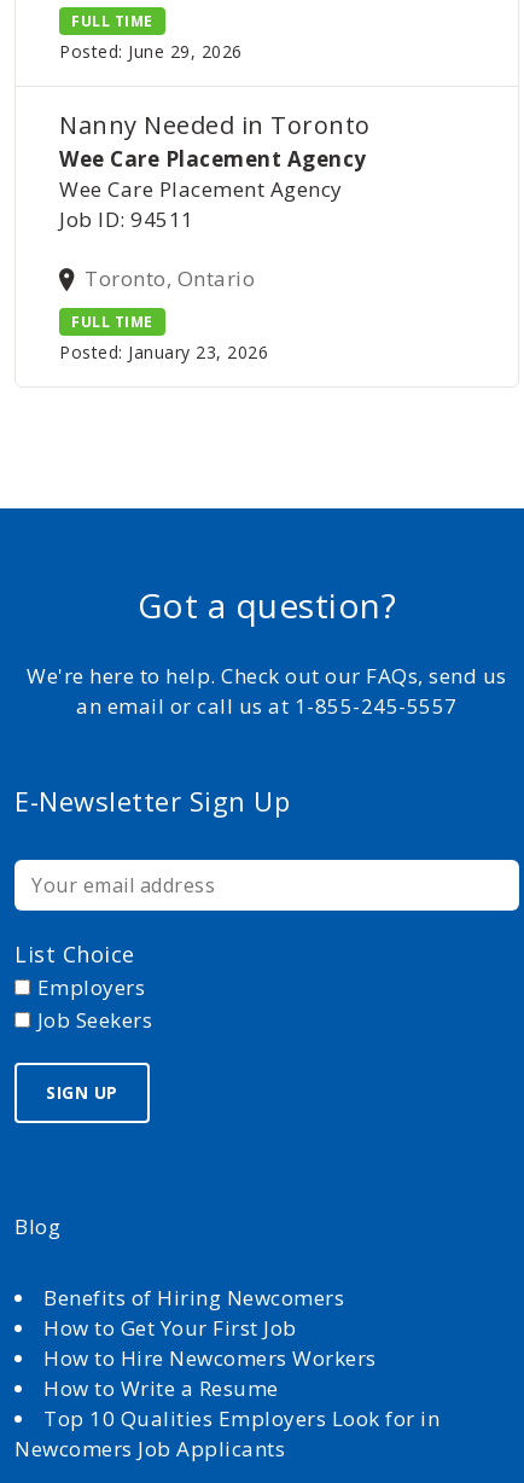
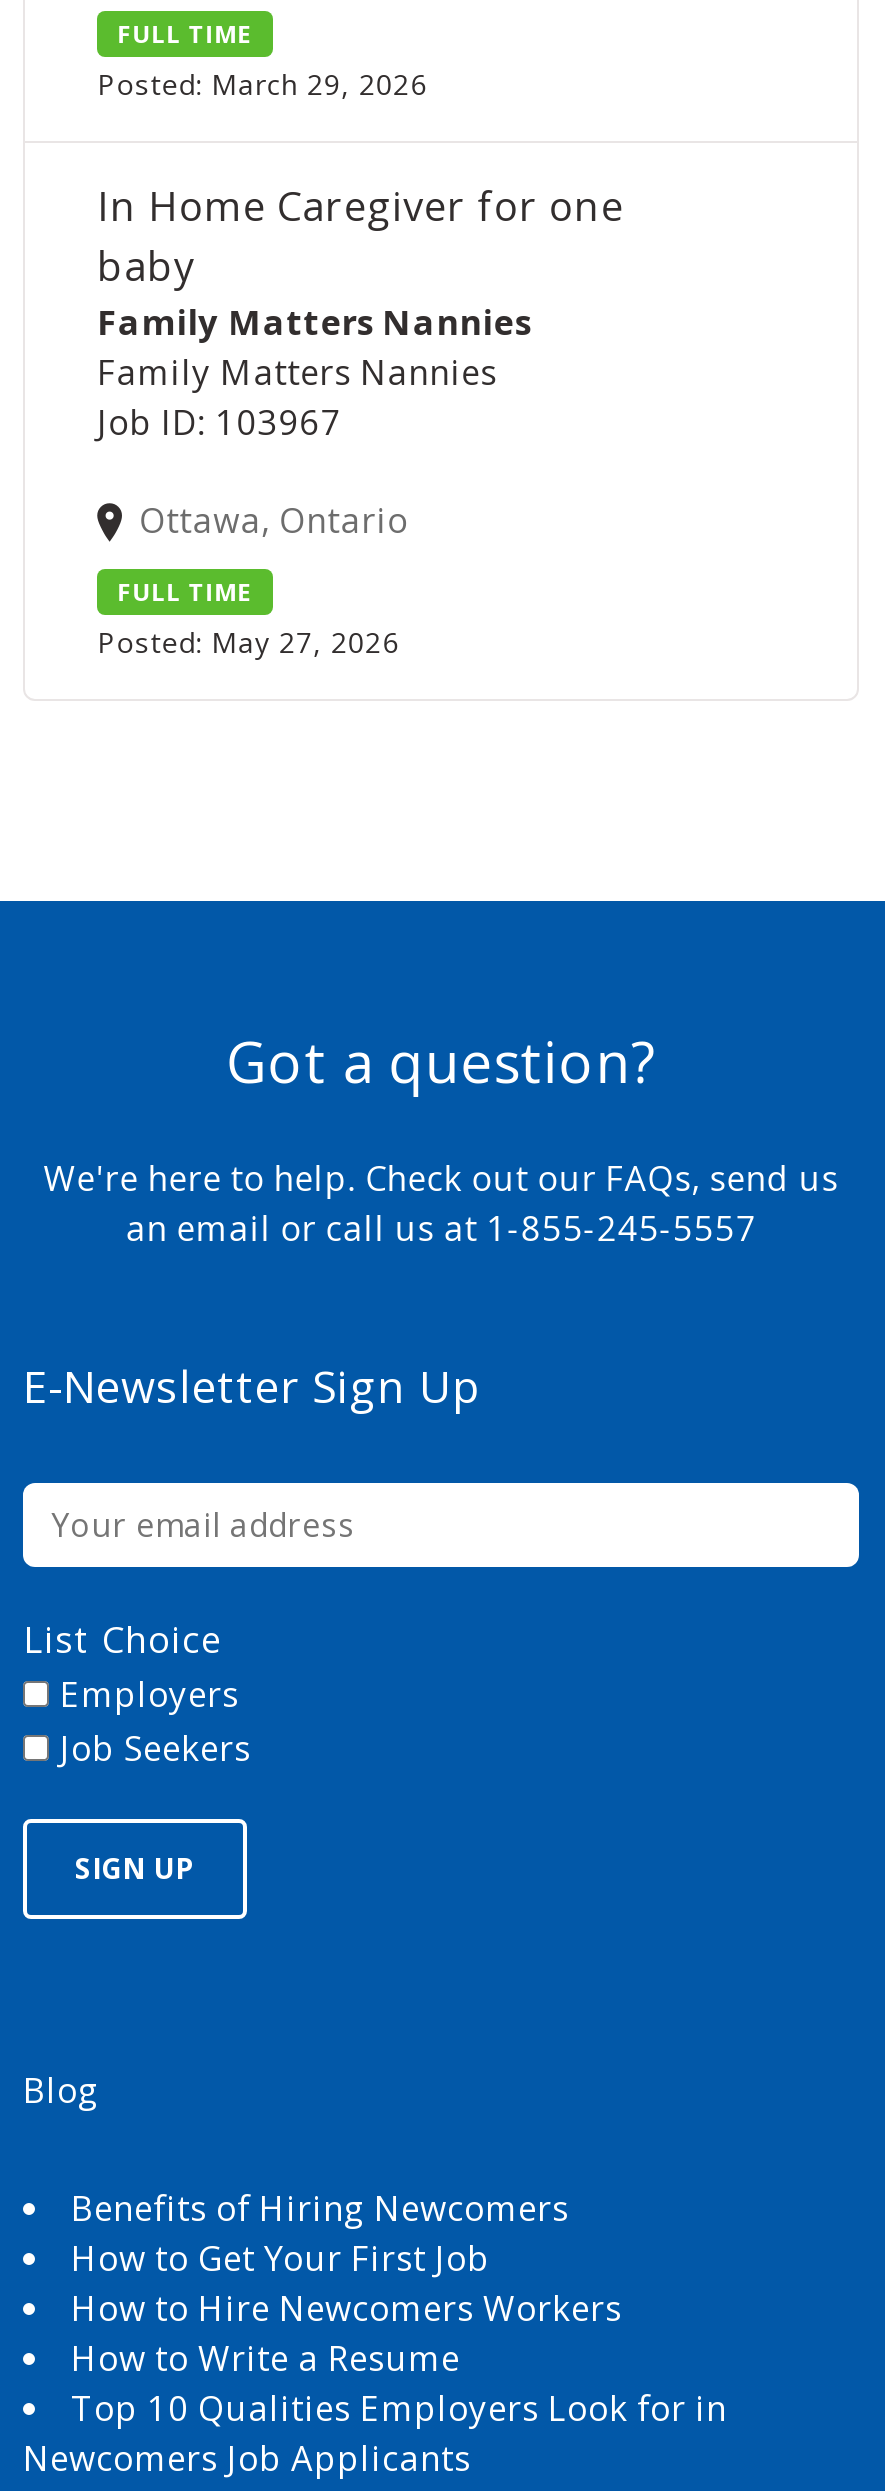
- Posted: June 29, 2026
+ Posted: March 29, 2026

- Nanny Needed in Toronto
- Wee Care Placement Agency
- Wee Care Placement Agency
- Job ID: 94511
+ In Home Caregiver for one
+ baby
+ Family Matters Nannies
+ Family Matters Nannies
+ Job ID: 103967

- Toronto, Ontario
+ Ottawa, Ontario

- Posted: January 23, 2026
+ Posted: May 27, 2026
